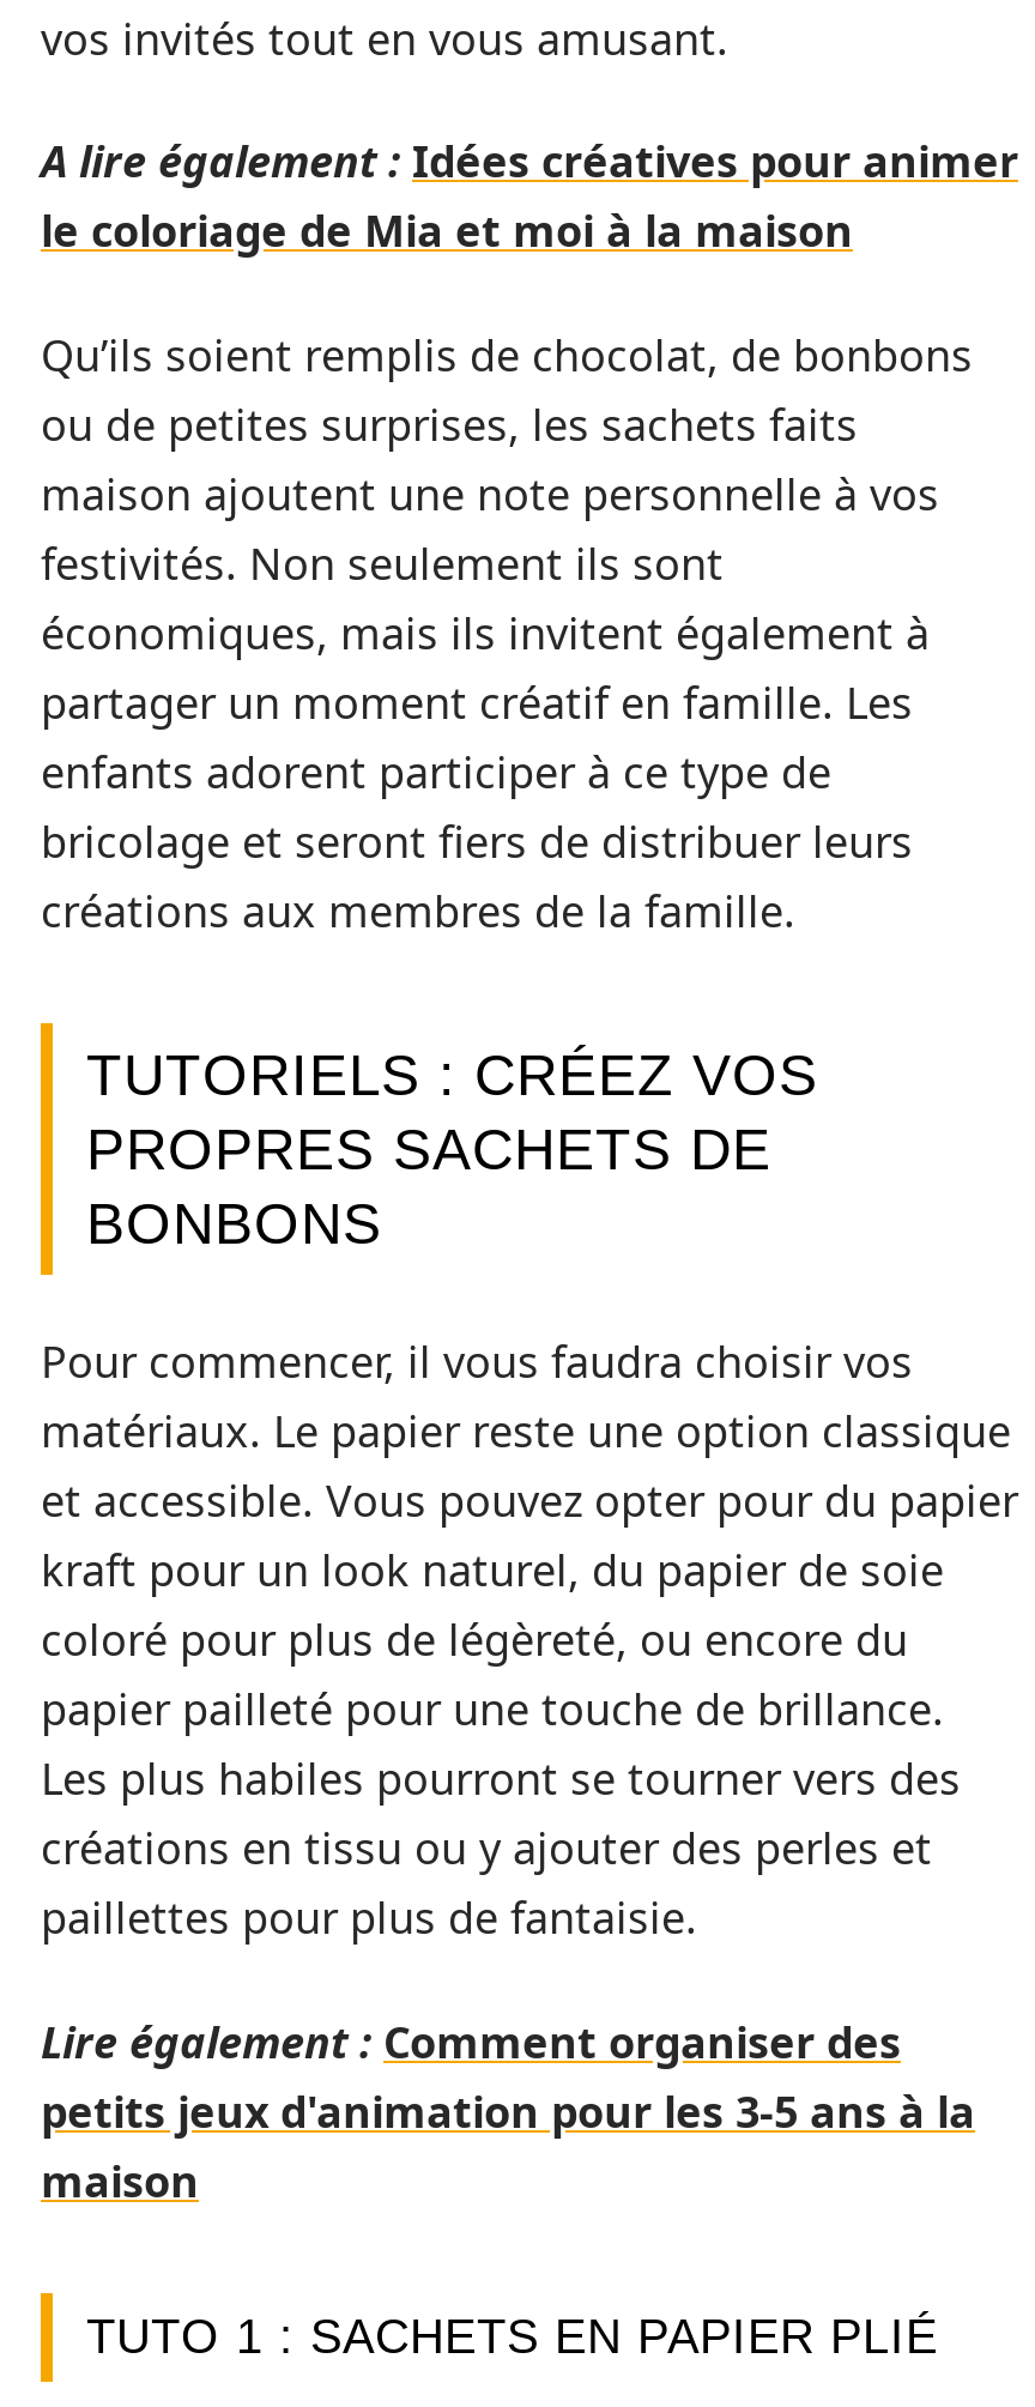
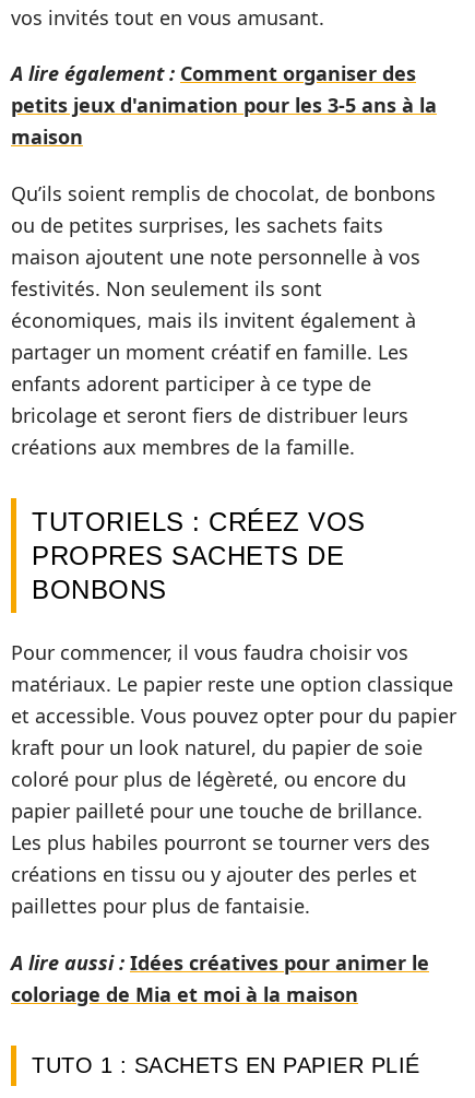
- A lire également : Idées créatives pour animer
- le coloriage de Mia et moi à la maison
+ A lire également : Comment organiser des

moved down: Qu’ils soient remplis de chocolat, de bonbons | ou de petites surprises, les sachets faits | maison ajoutent une note personnelle à vos | ... | créations en tissu ou y ajouter des perles et | paillettes pour plus de fantaisie.

- Lire également : Comment organiser des
+ A lire aussi : Idées créatives pour animer le
+ coloriage de Mia et moi à la maison

moved up: petits jeux d'animation pour les 3-5 ans à la | maison
